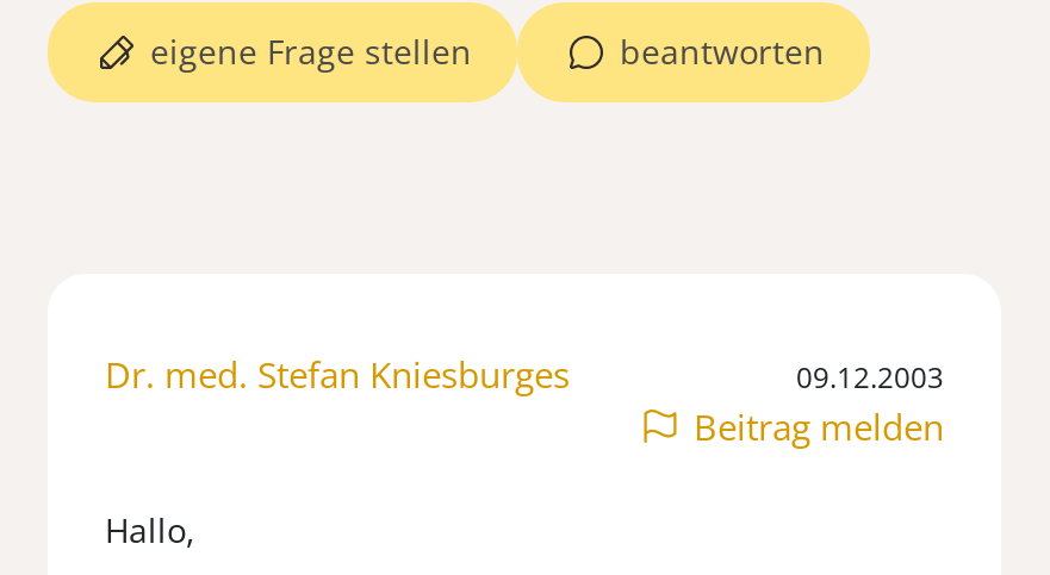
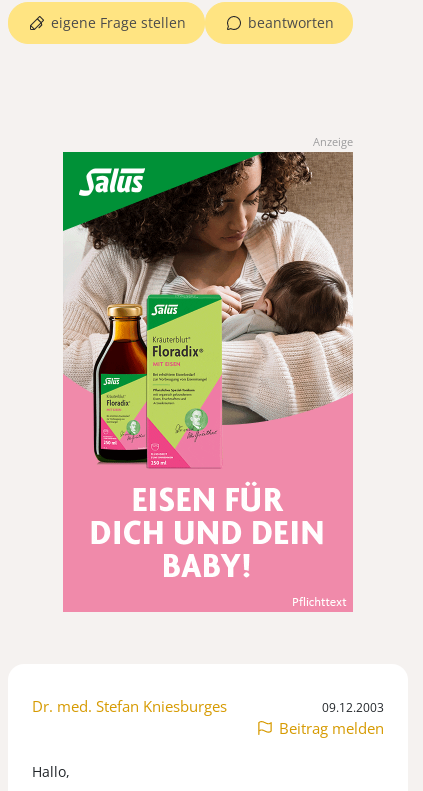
+ [image]

+ Anzeige
